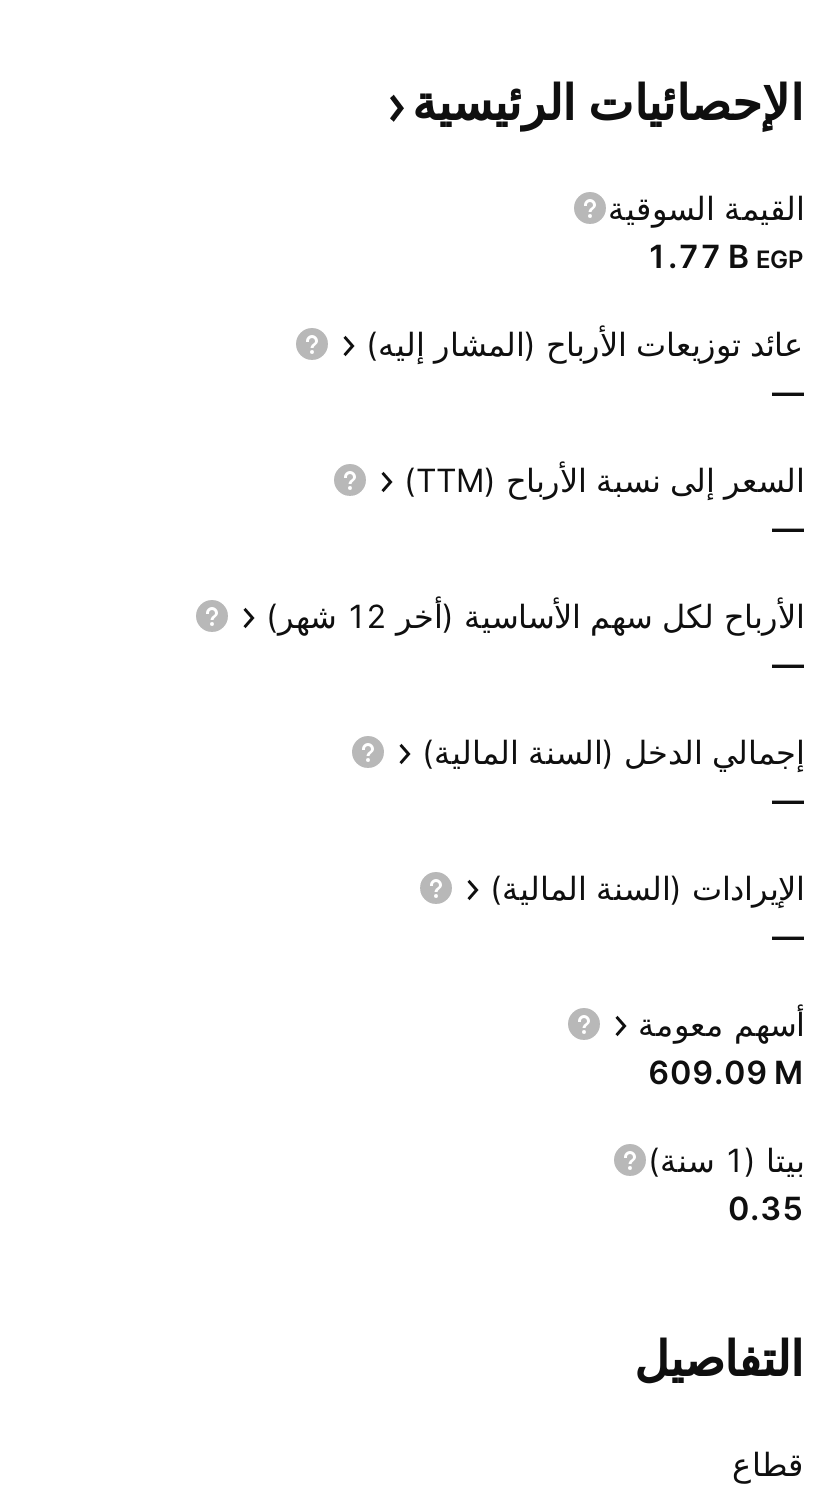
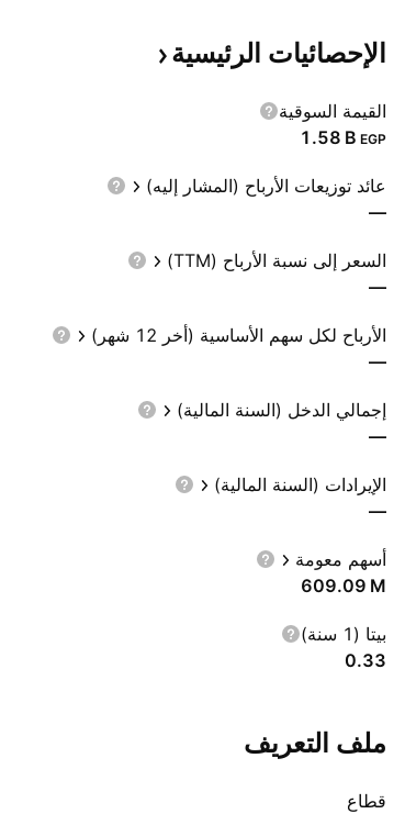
- 1.77 B EGP
+ 1.58 B EGP

- 0.35
+ 0.33

- التفاصيل
+ ملف التعريف
